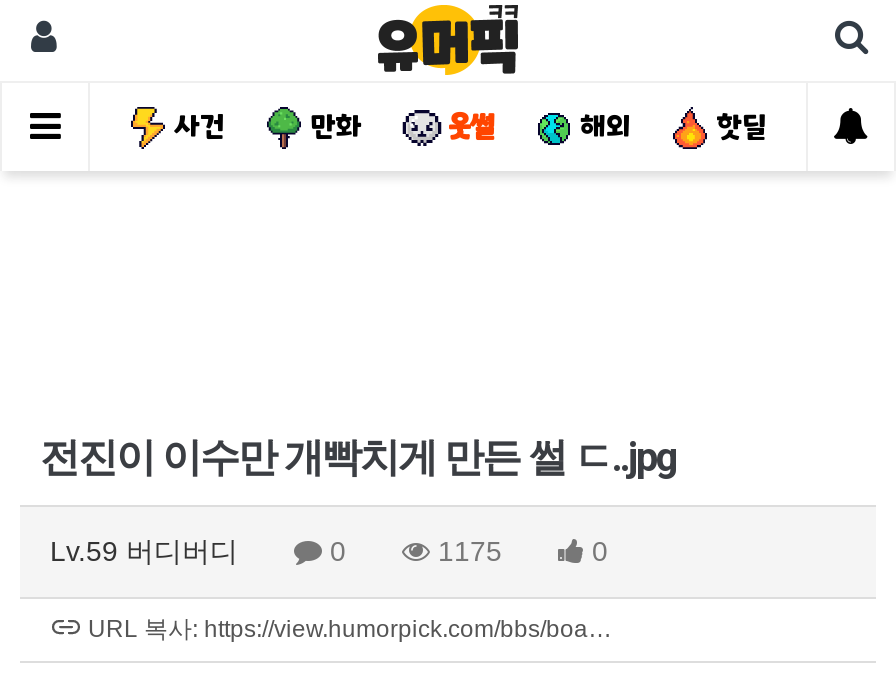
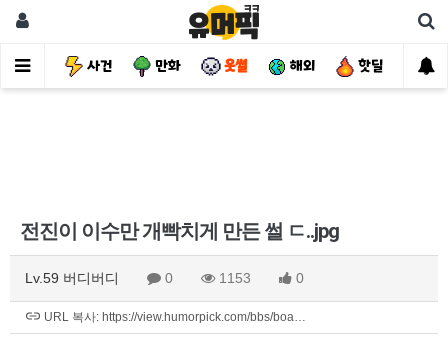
- 1175
+ 1153
